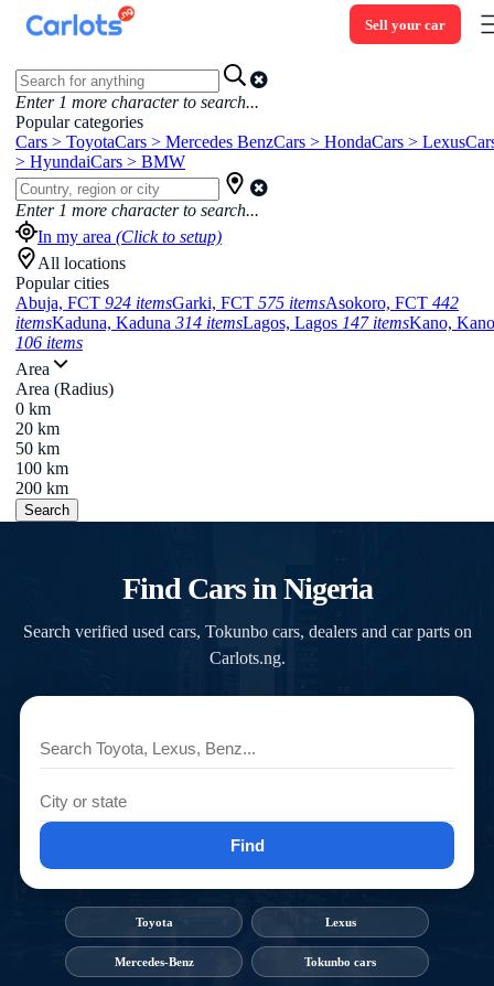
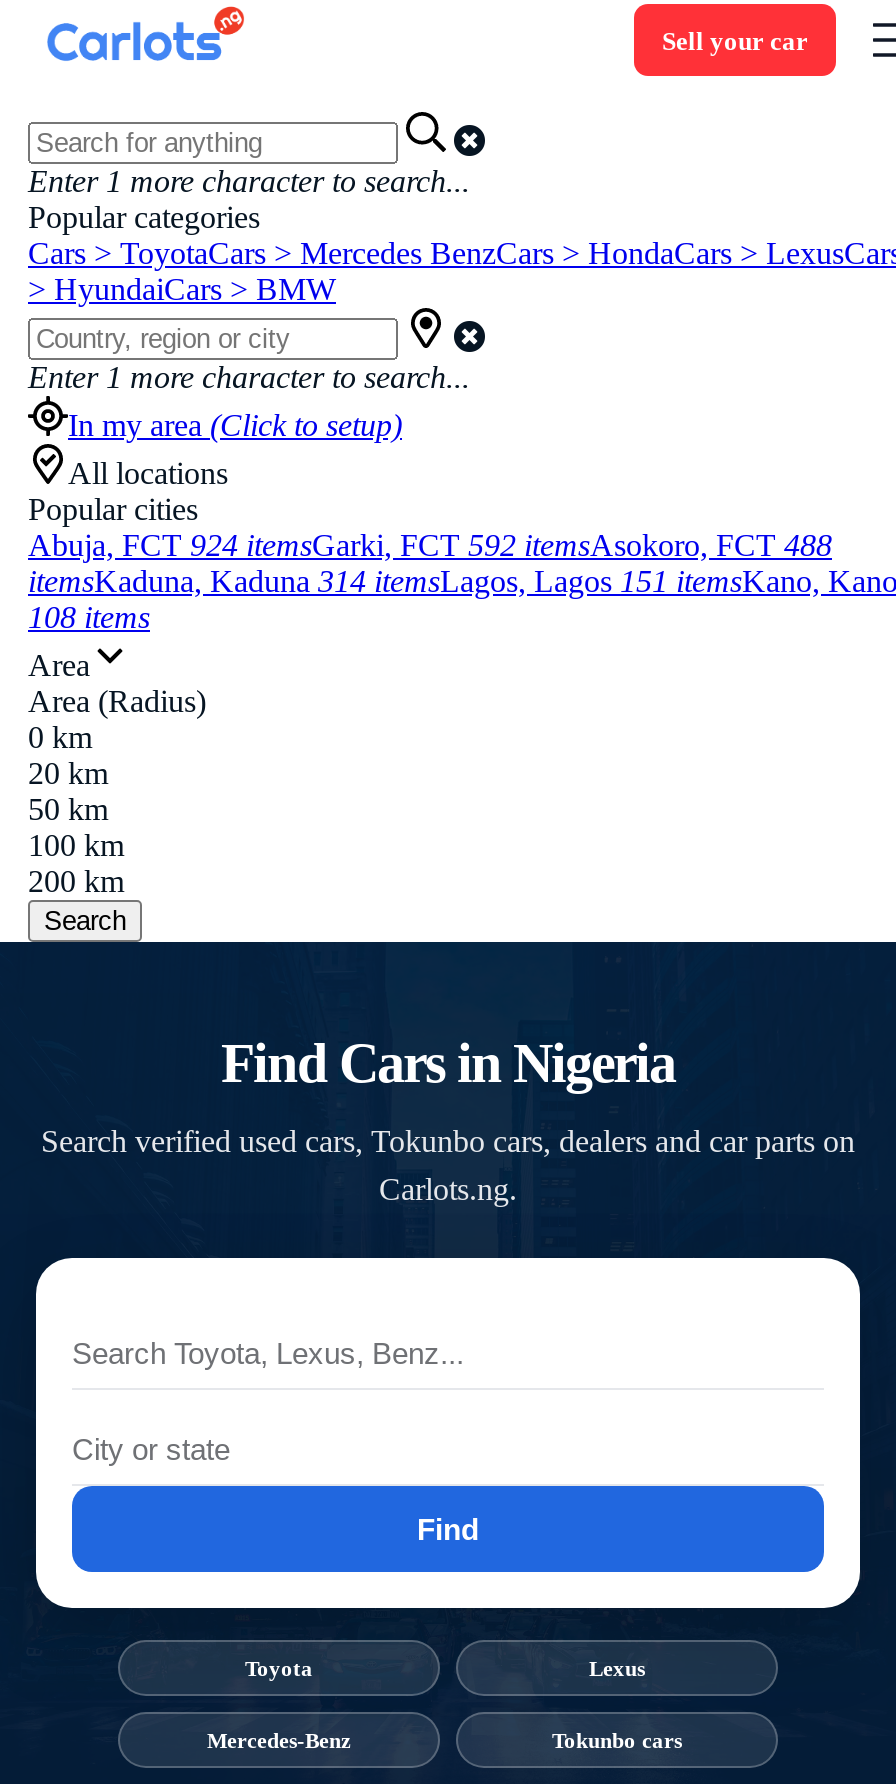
- Abuja, FCT 924 itemsGarki, FCT 575 itemsAsokoro, FCT 442
+ Abuja, FCT 924 itemsGarki, FCT 592 itemsAsokoro, FCT 488

- itemsKaduna, Kaduna 314 itemsLagos, Lagos 147 itemsKano, Kano
+ itemsKaduna, Kaduna 314 itemsLagos, Lagos 151 itemsKano, Kano

- 106 items
+ 108 items
